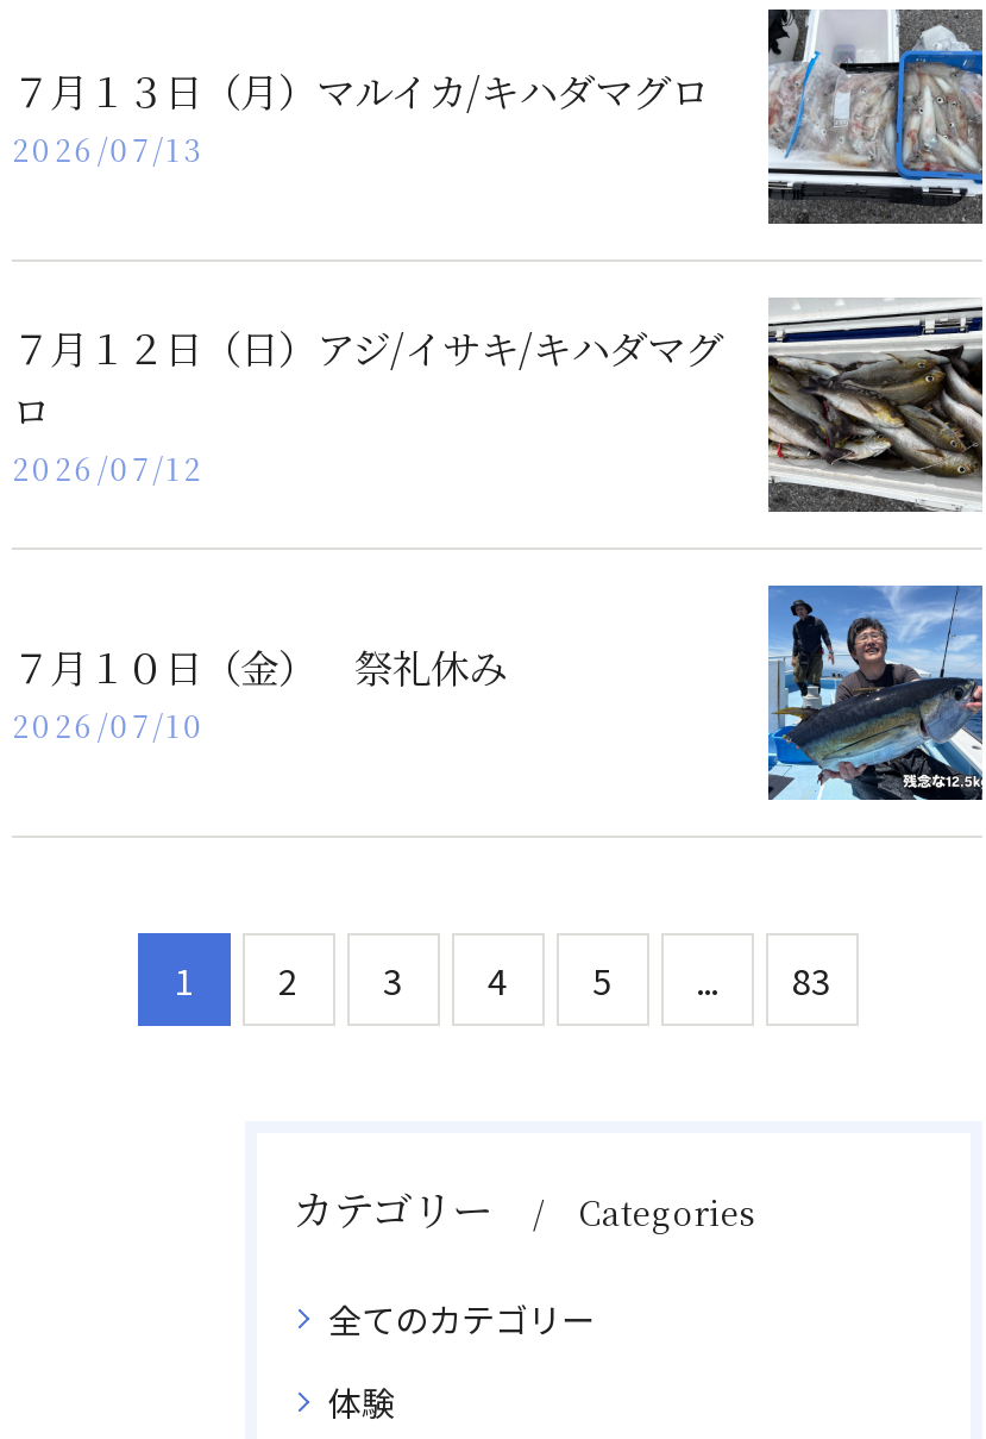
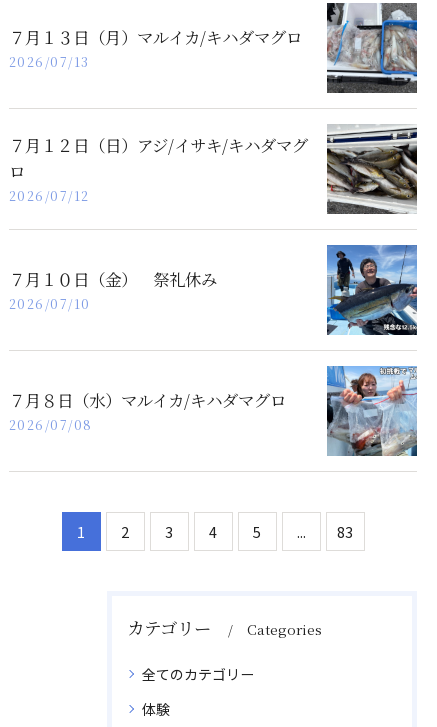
+ [image]
+ ７月８日（水）マルイカ/キハダマグロ
+ 2026/07/08
